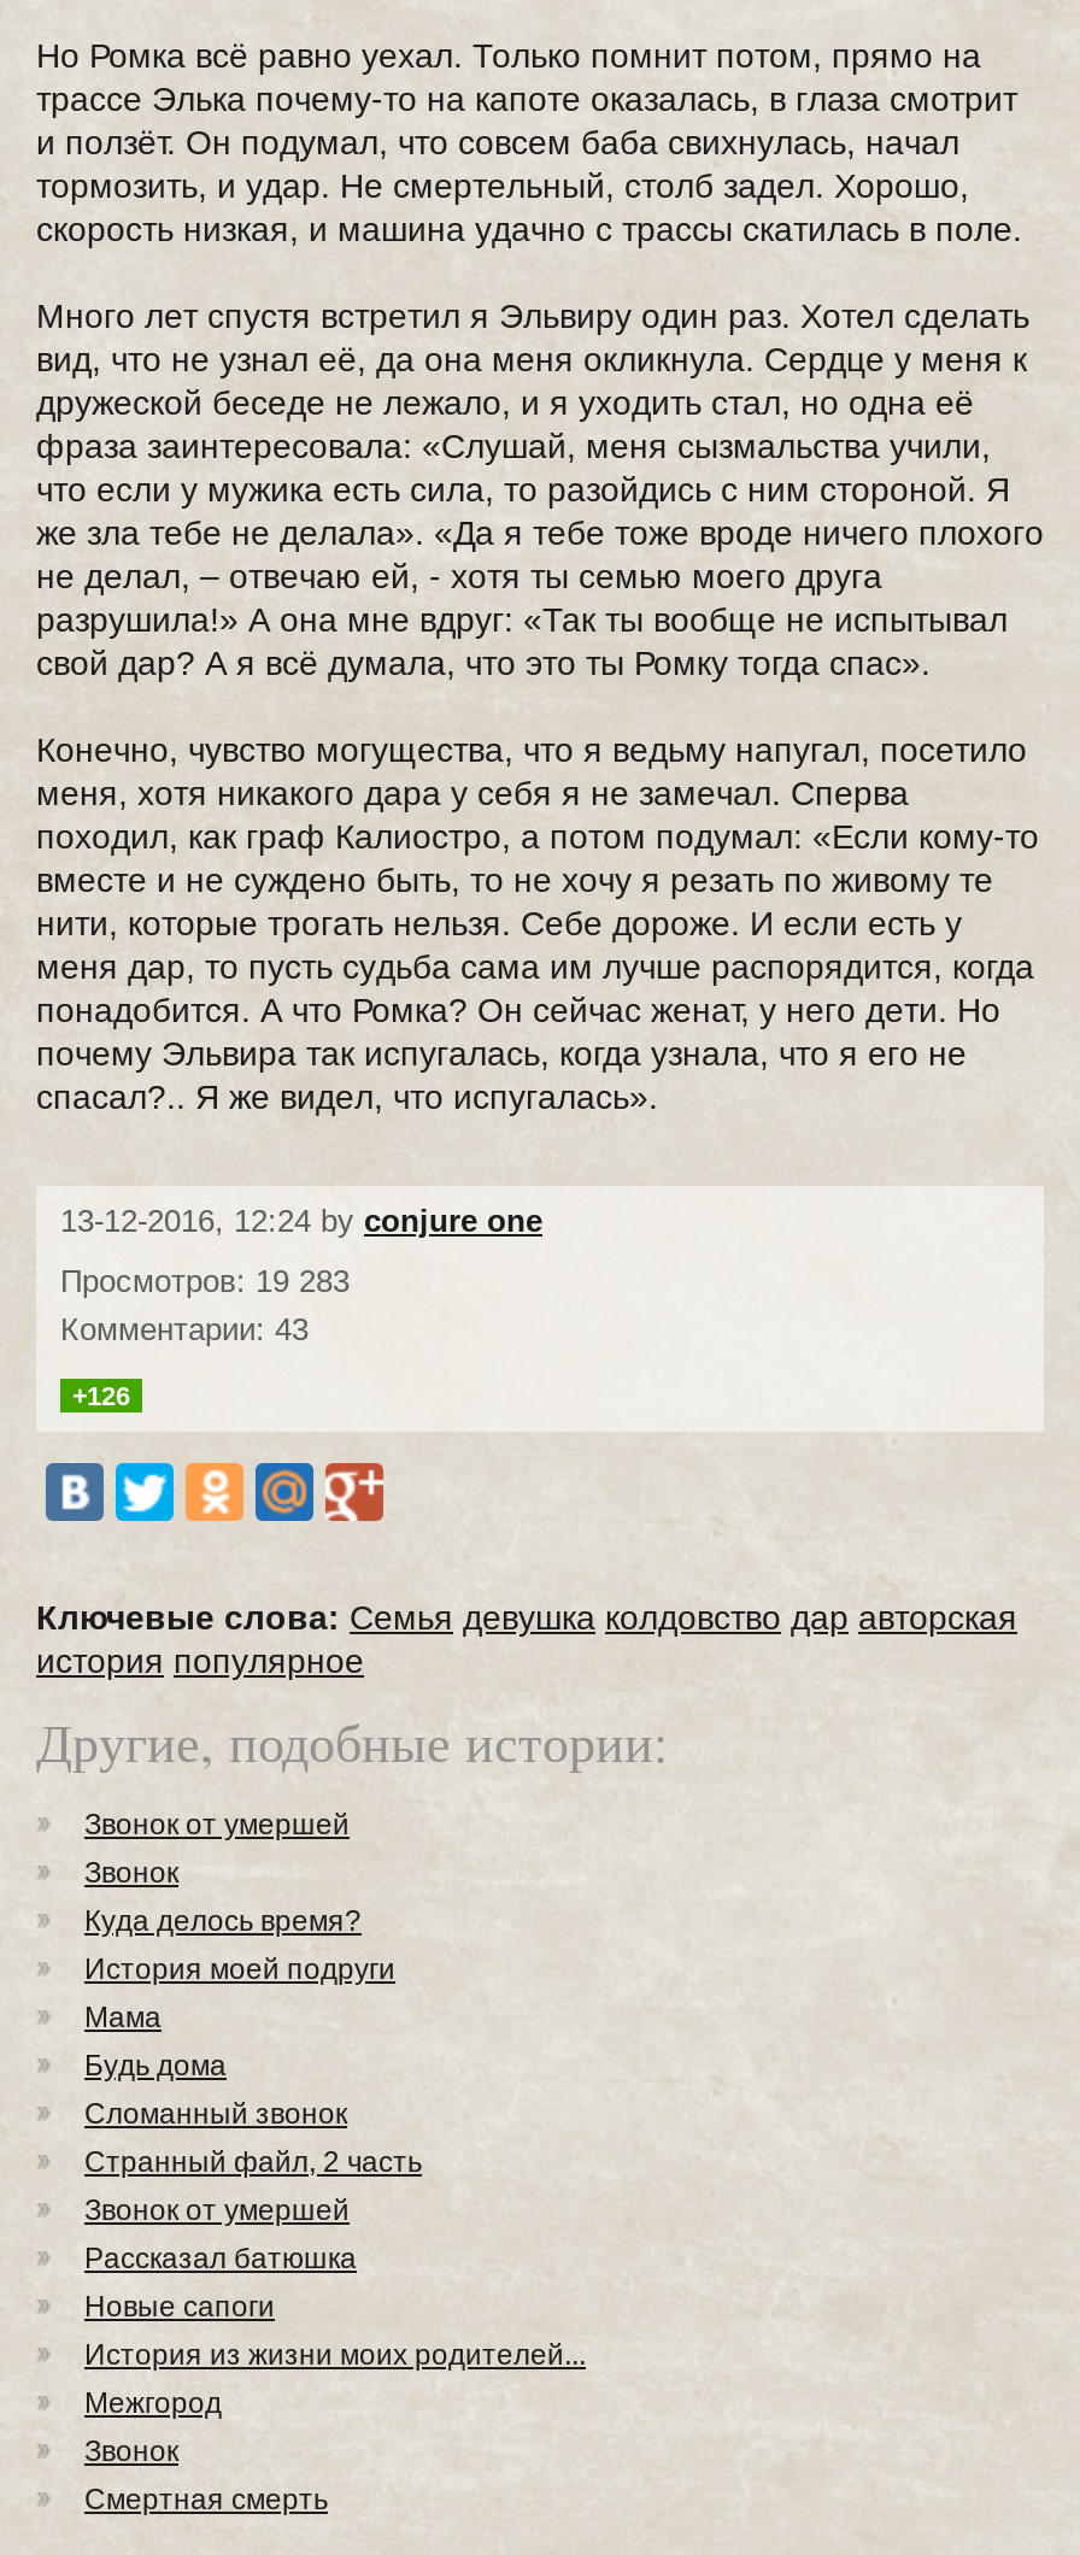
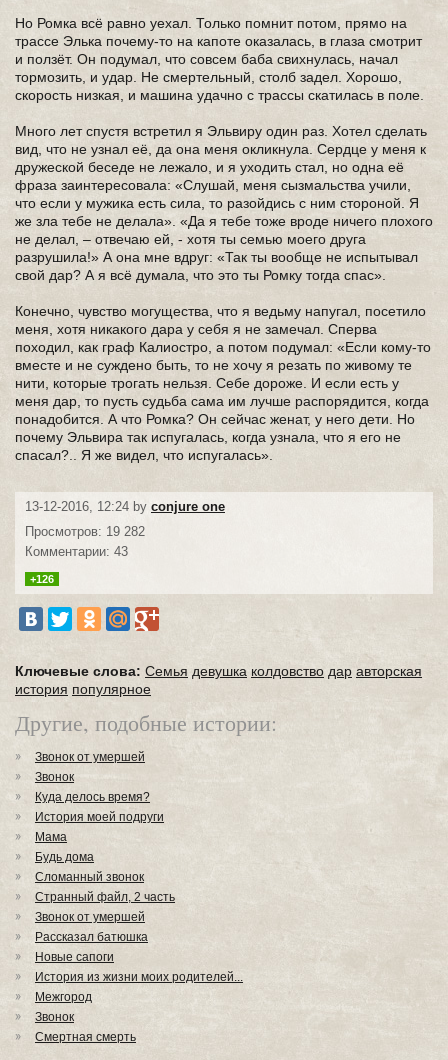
- Просмотров: 19 283
+ Просмотров: 19 282
